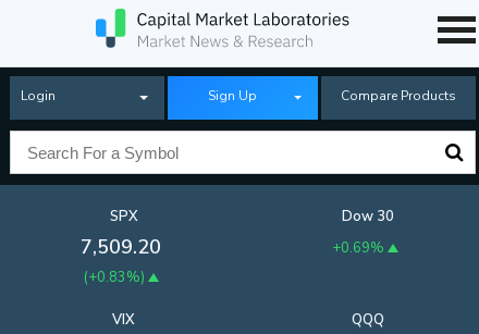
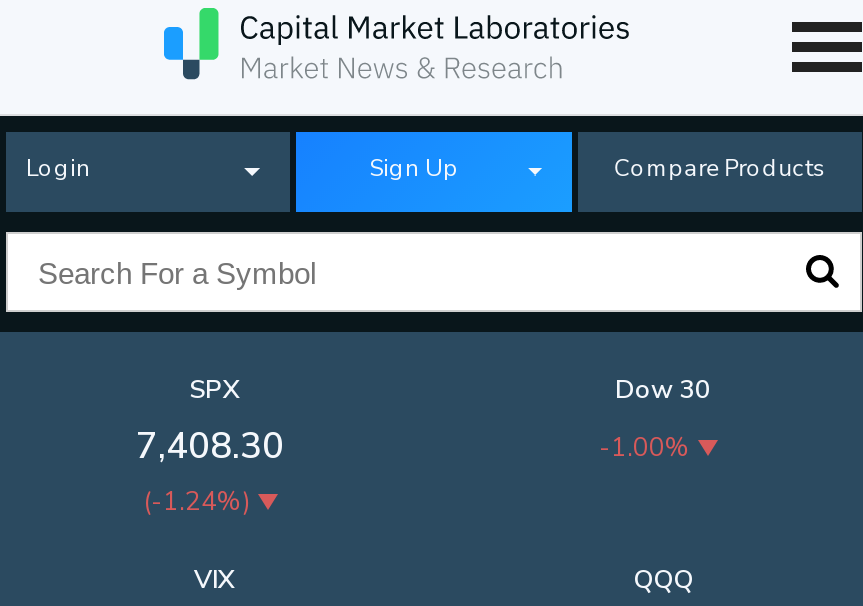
- 7,509.20
+ 7,408.30

- +0.69%
+ -1.00%

- (+0.83%)
+ (-1.24%)
